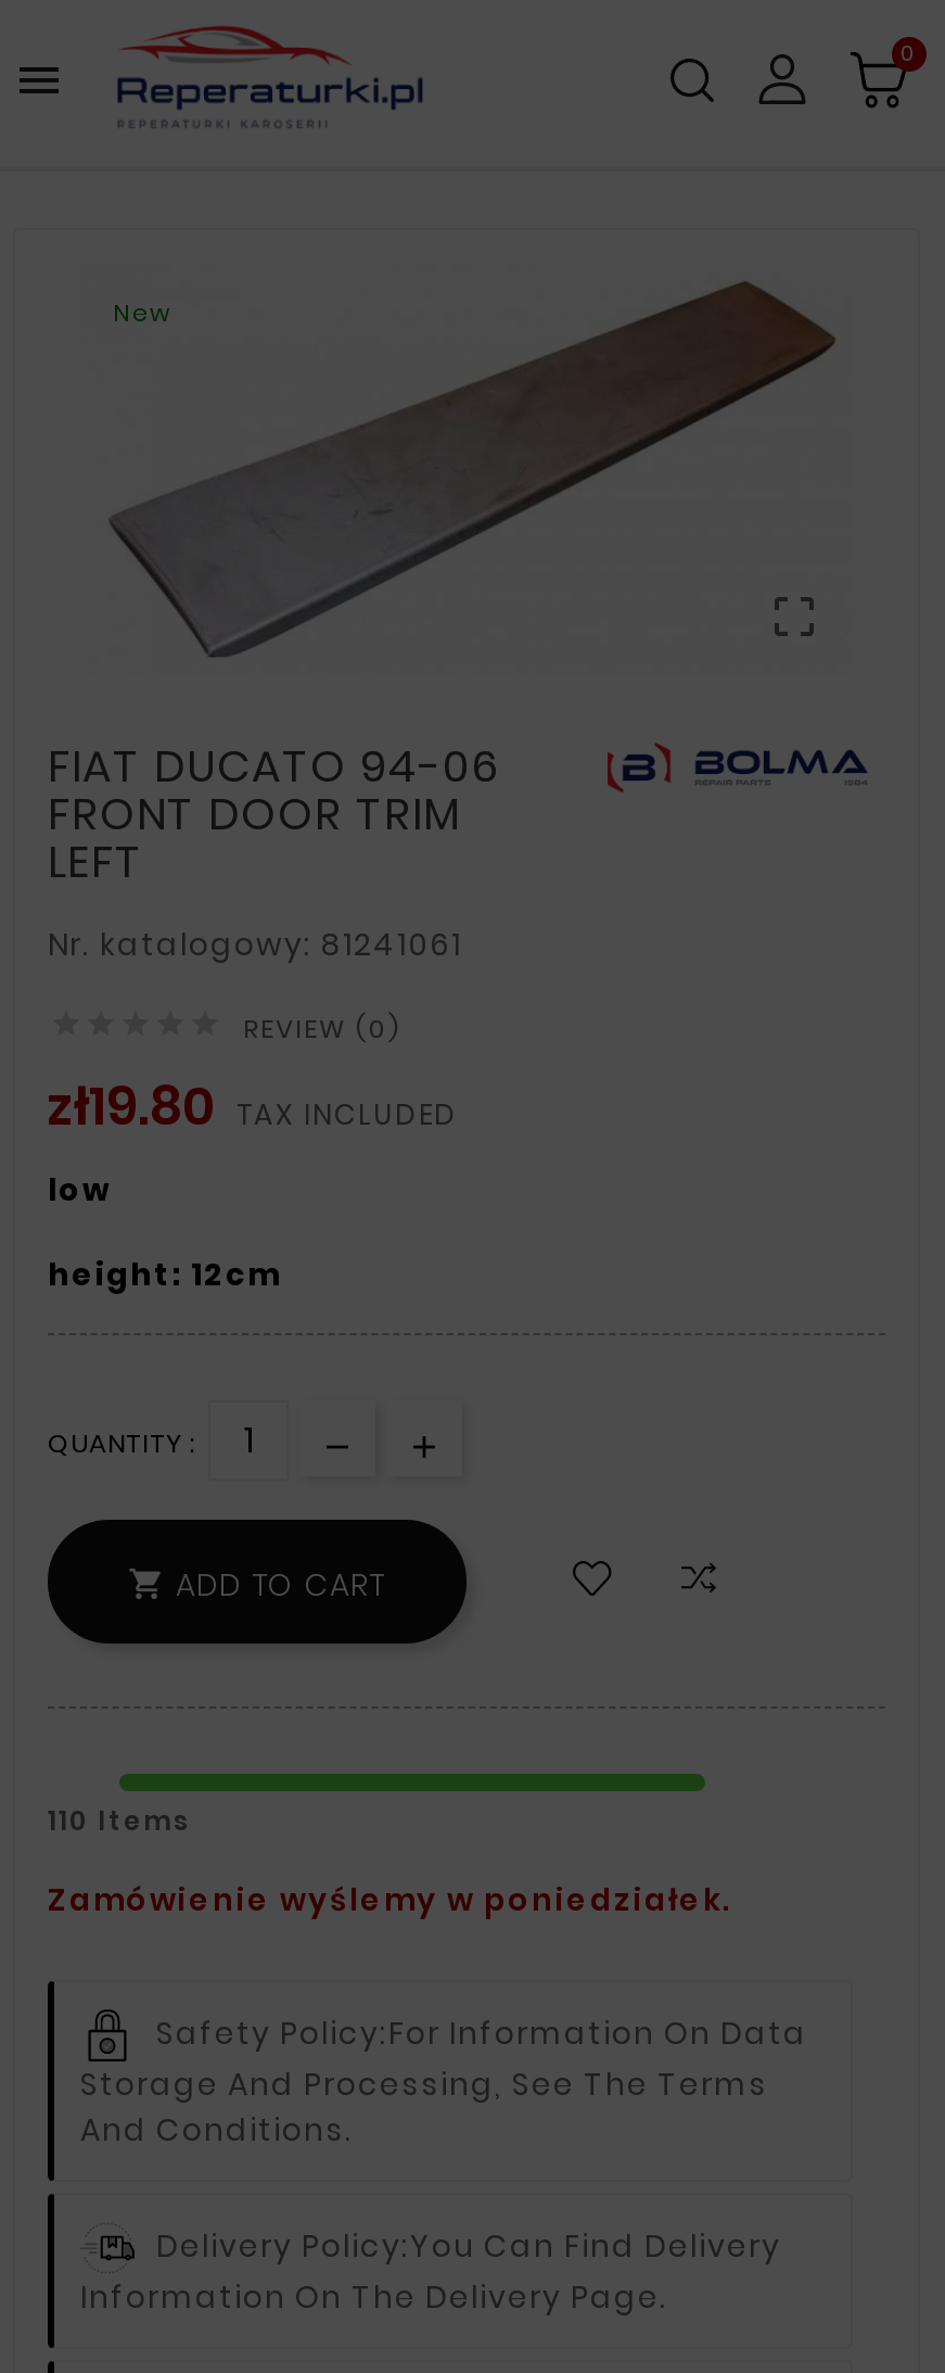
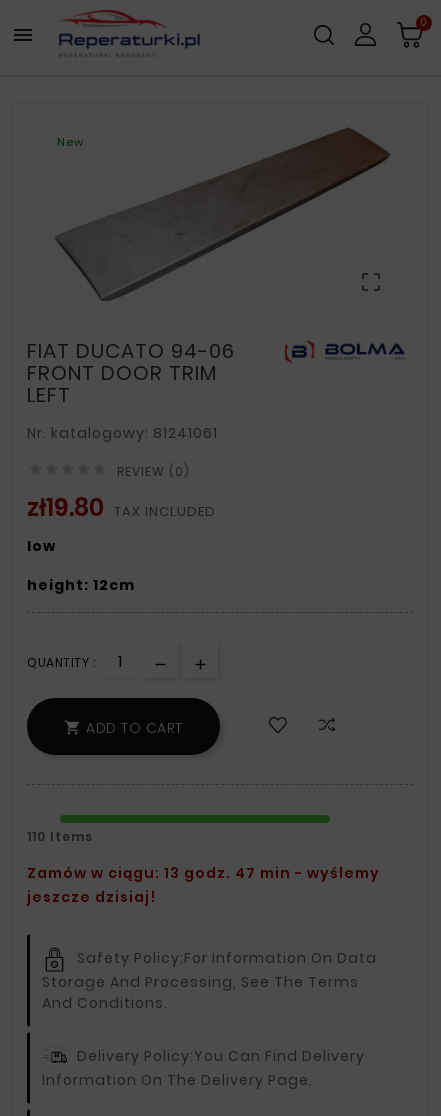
- Zamówienie wyślemy w poniedziałek.
+ Zamów w ciągu: 13 godz. 47 min - wyślemy
+ jeszcze dzisiaj!
